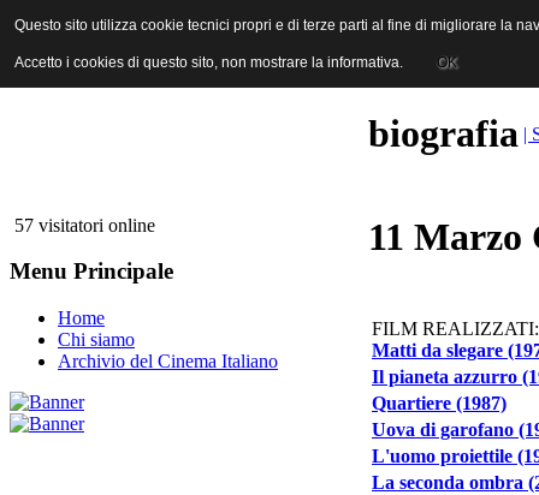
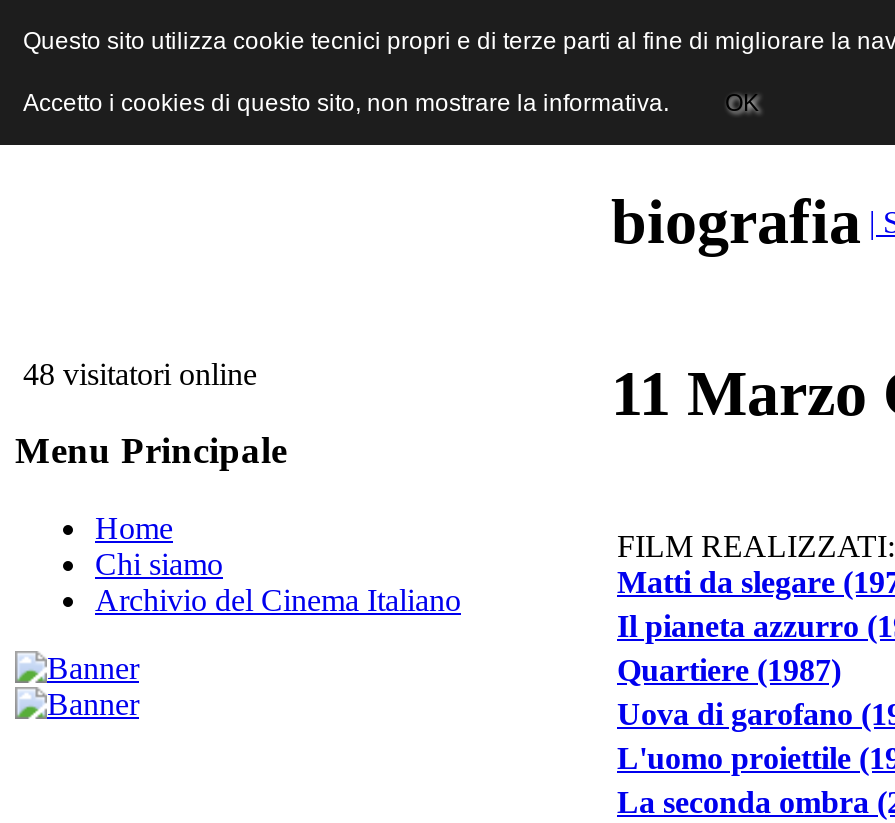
- 57 visitatori online
+ 48 visitatori online
